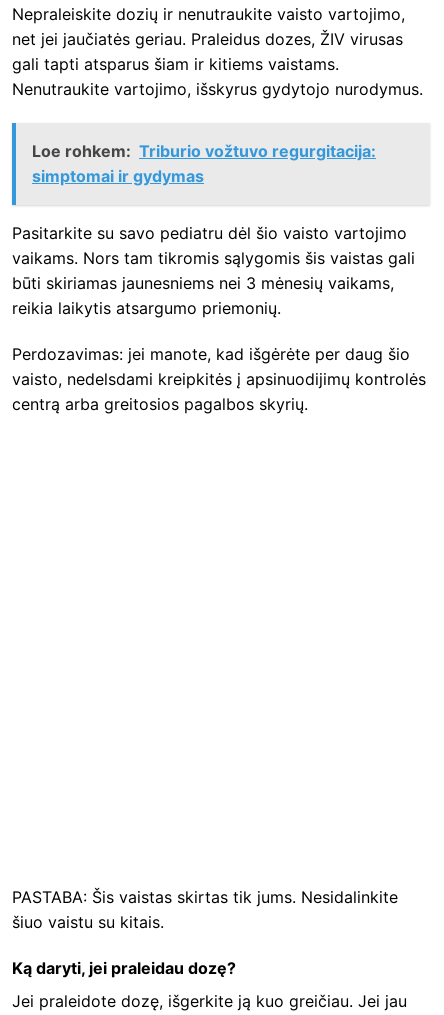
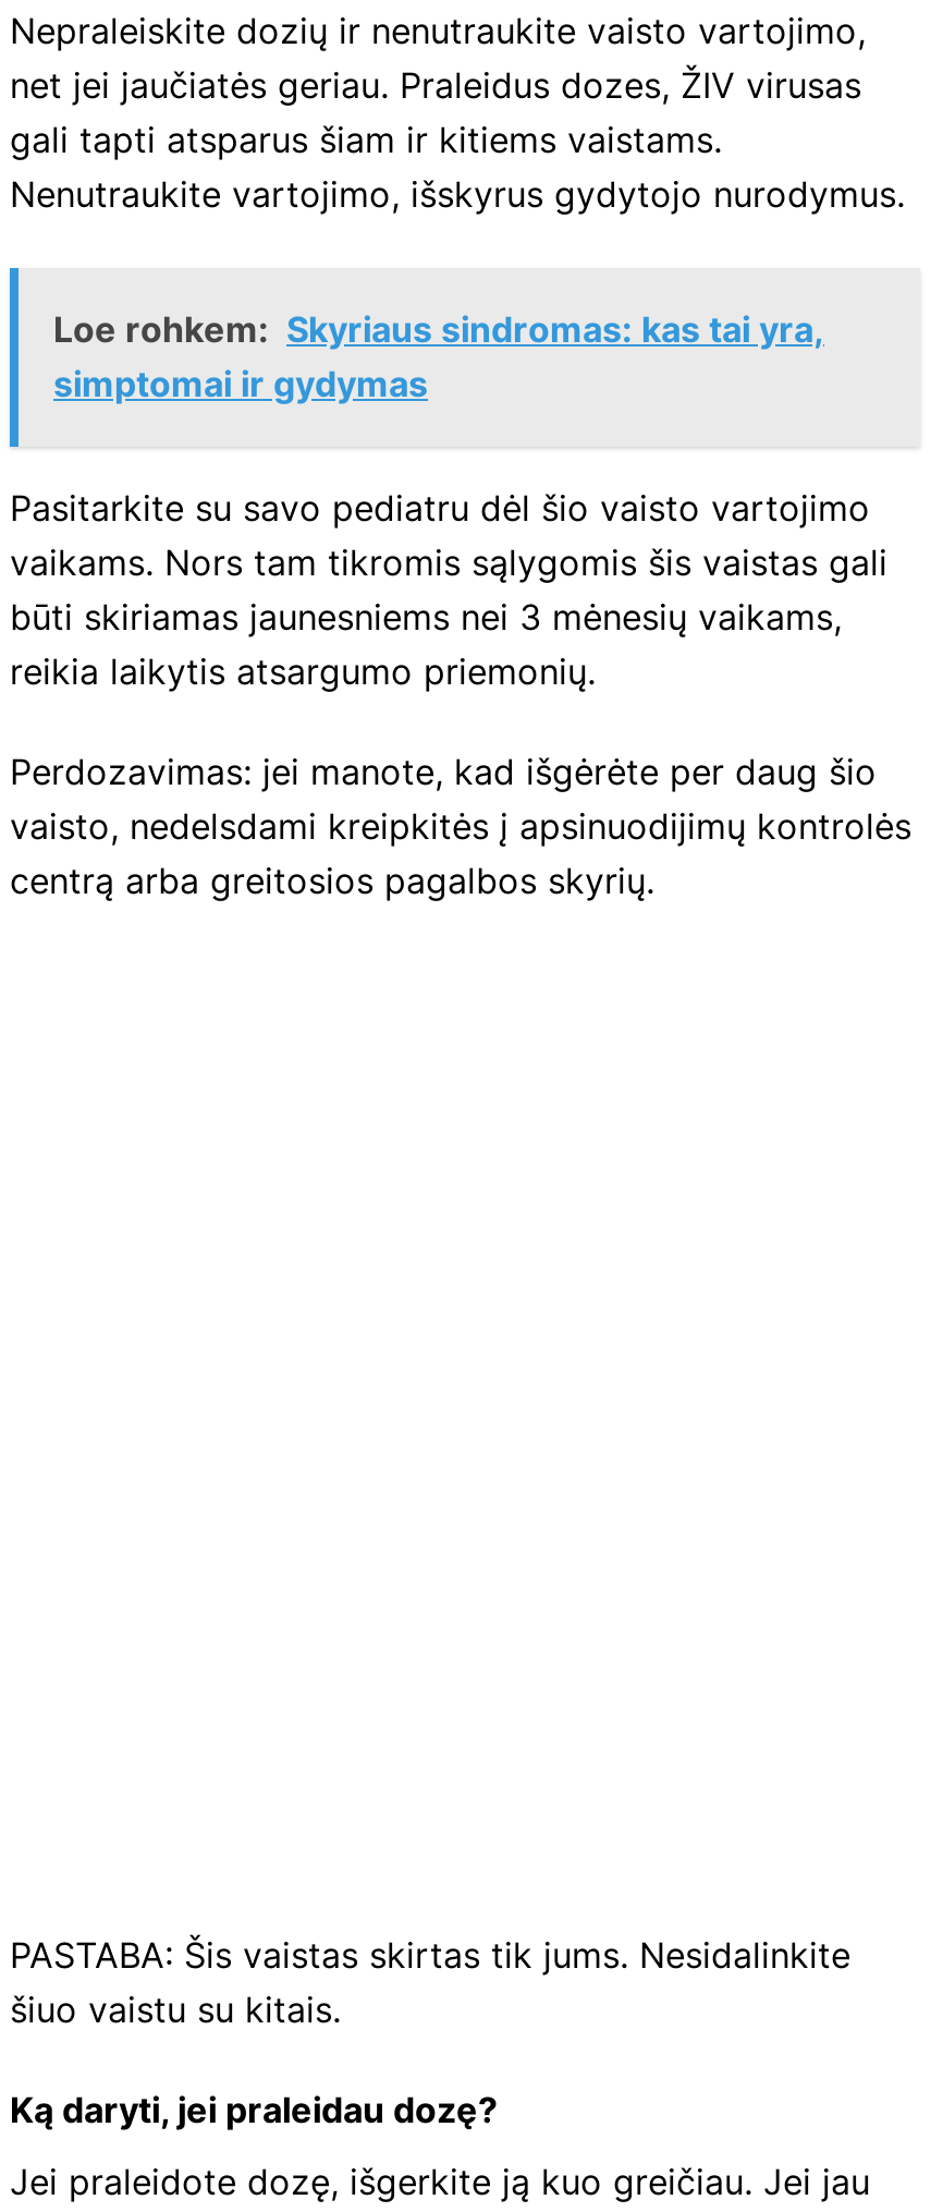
- Loe rohkem: Triburio vožtuvo regurgitacija:
+ Loe rohkem: Skyriaus sindromas: kas tai yra,
